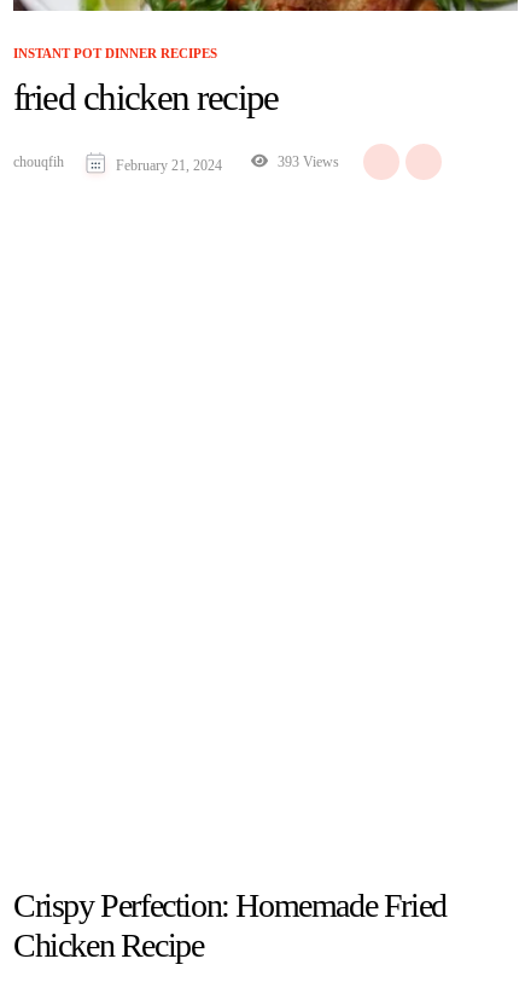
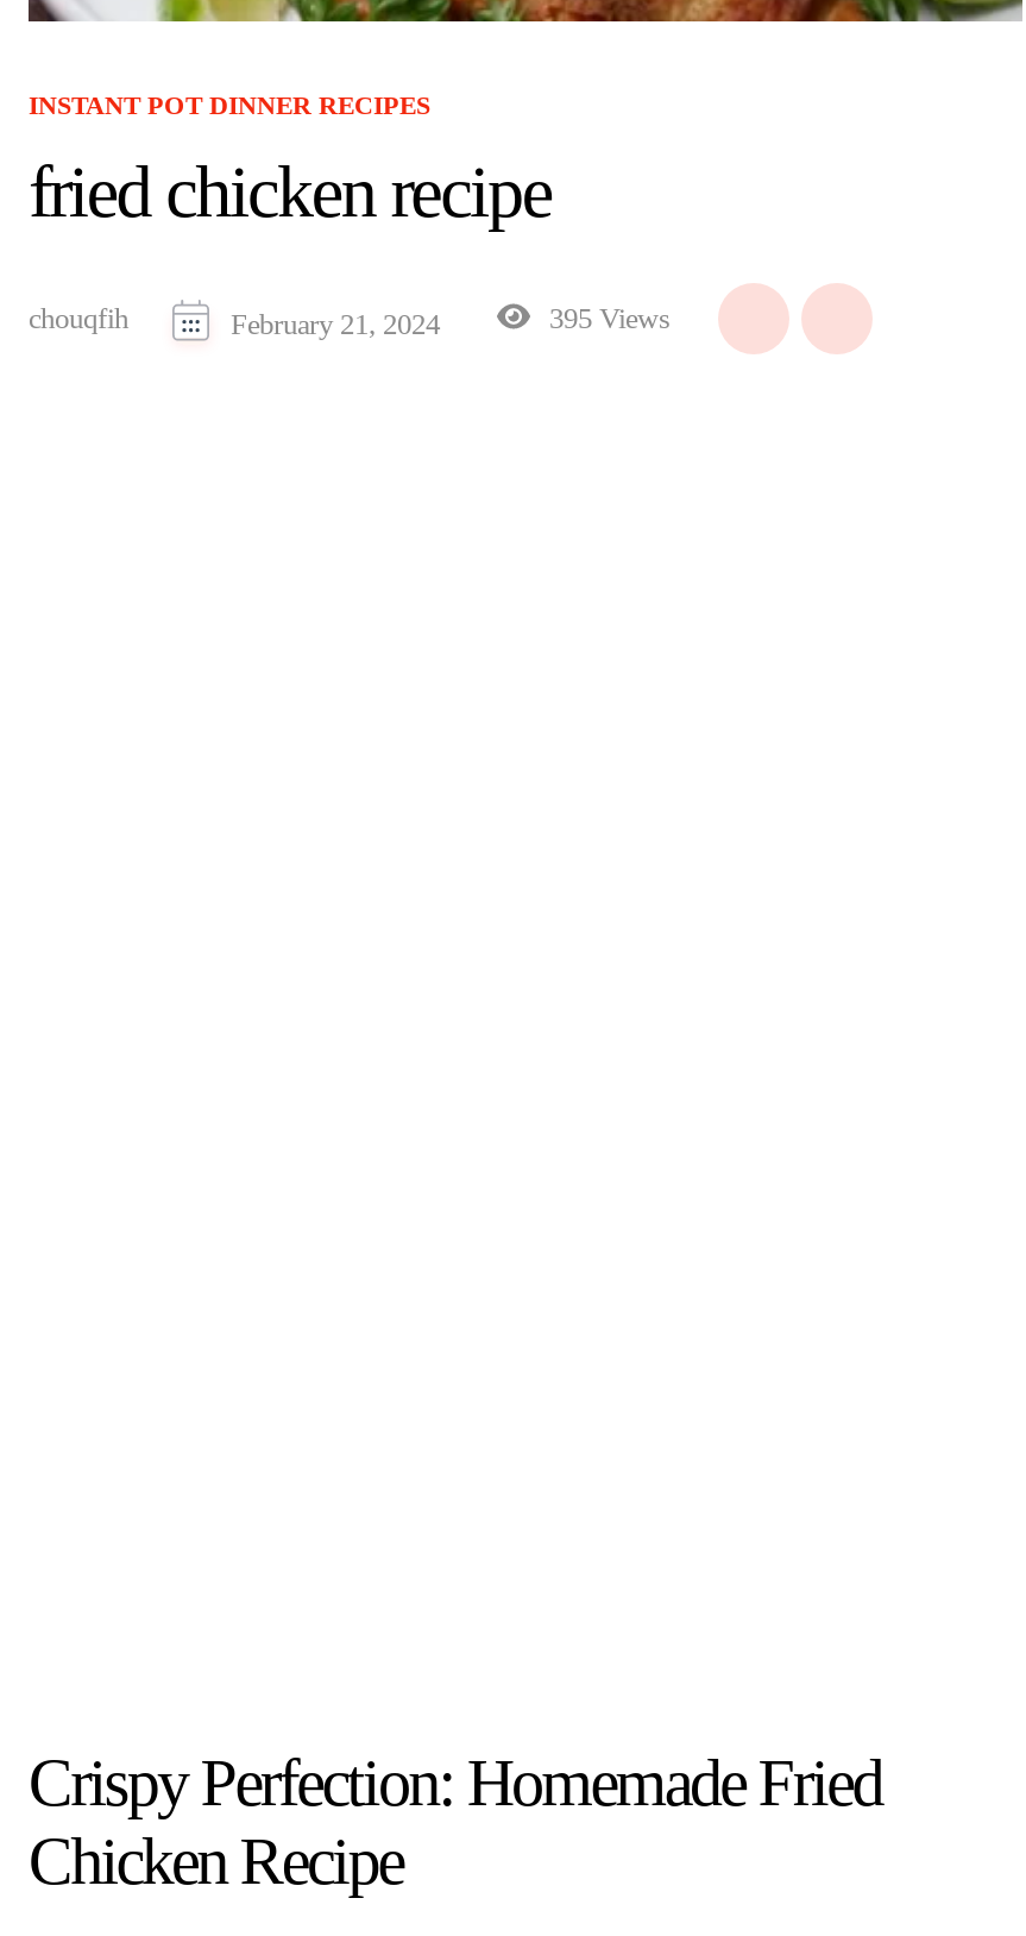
- 393 Views
+ 395 Views
